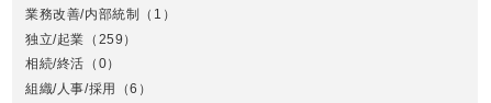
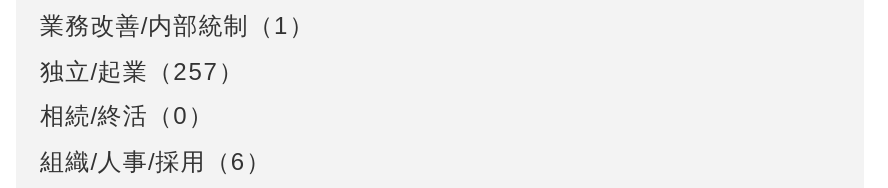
- 独立/起業（259）
+ 独立/起業（257）
